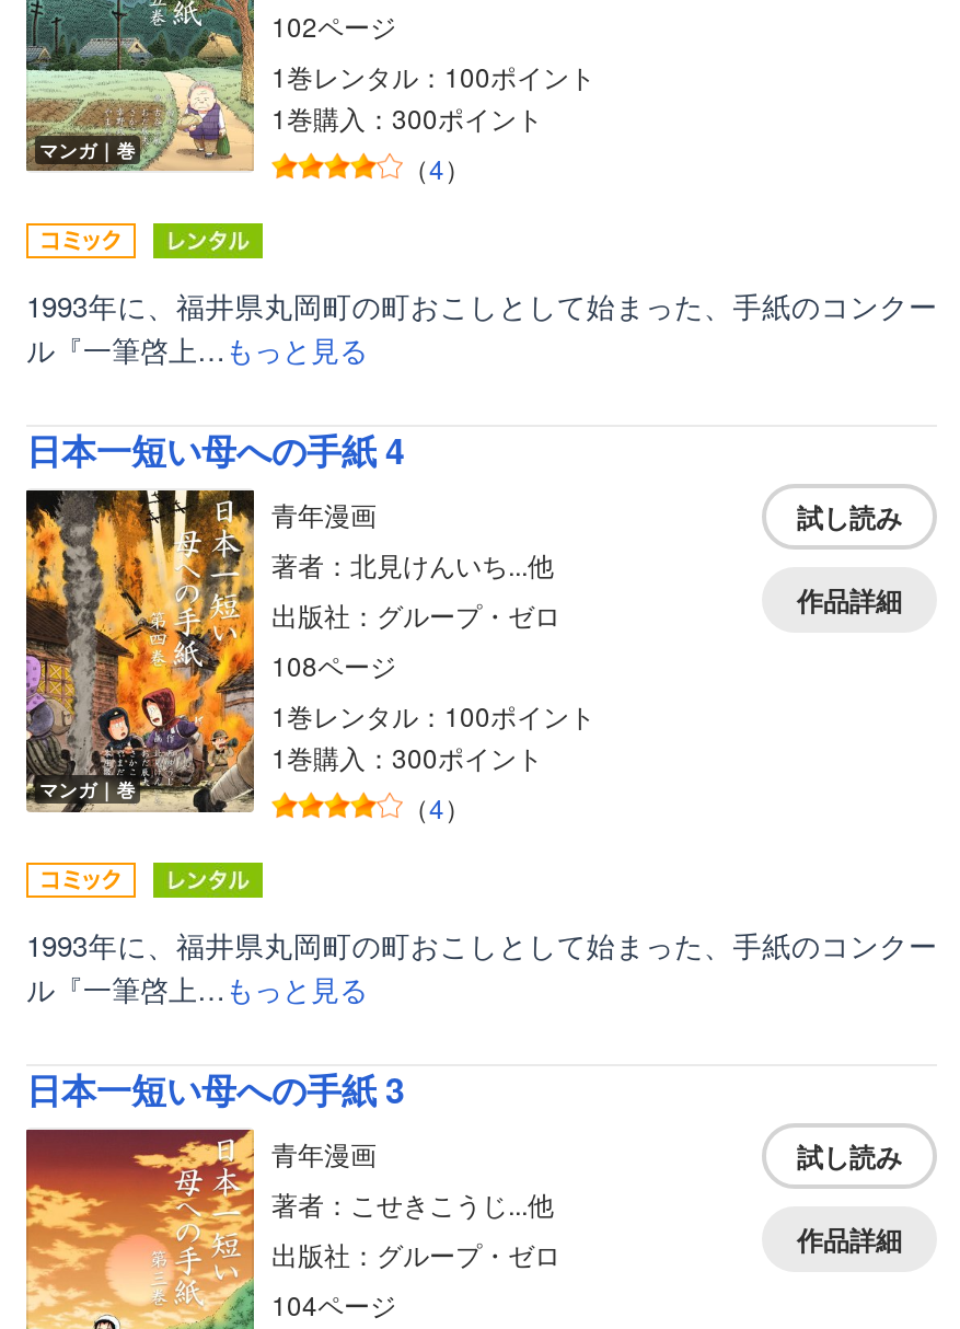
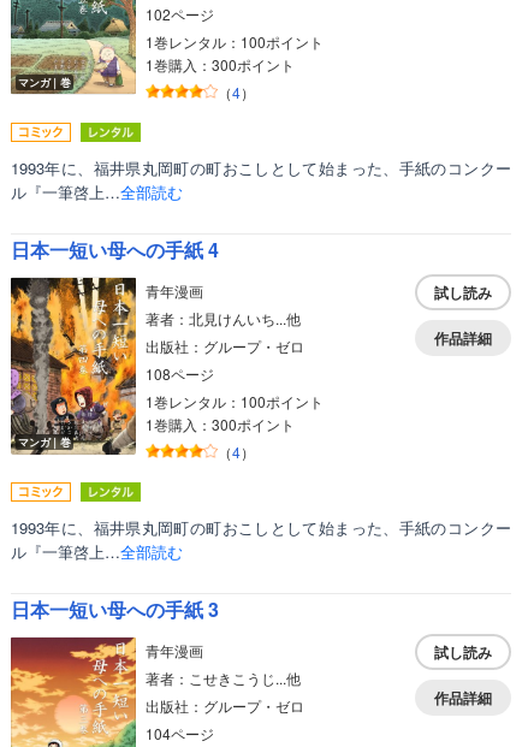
- ル『一筆啓上…もっと見る
+ ル『一筆啓上…全部読む

- ル『一筆啓上…もっと見る
+ ル『一筆啓上…全部読む
